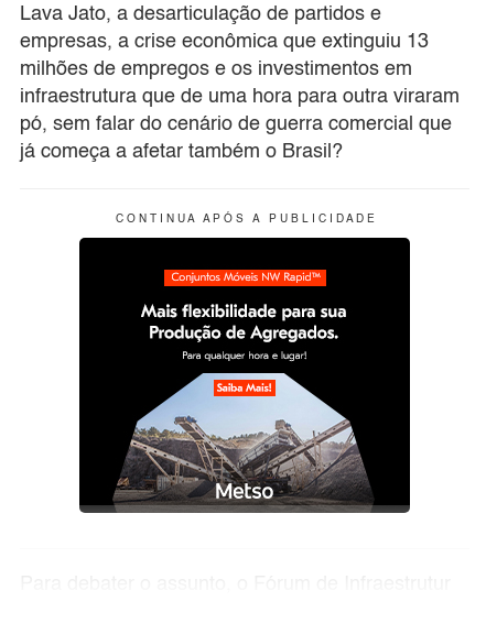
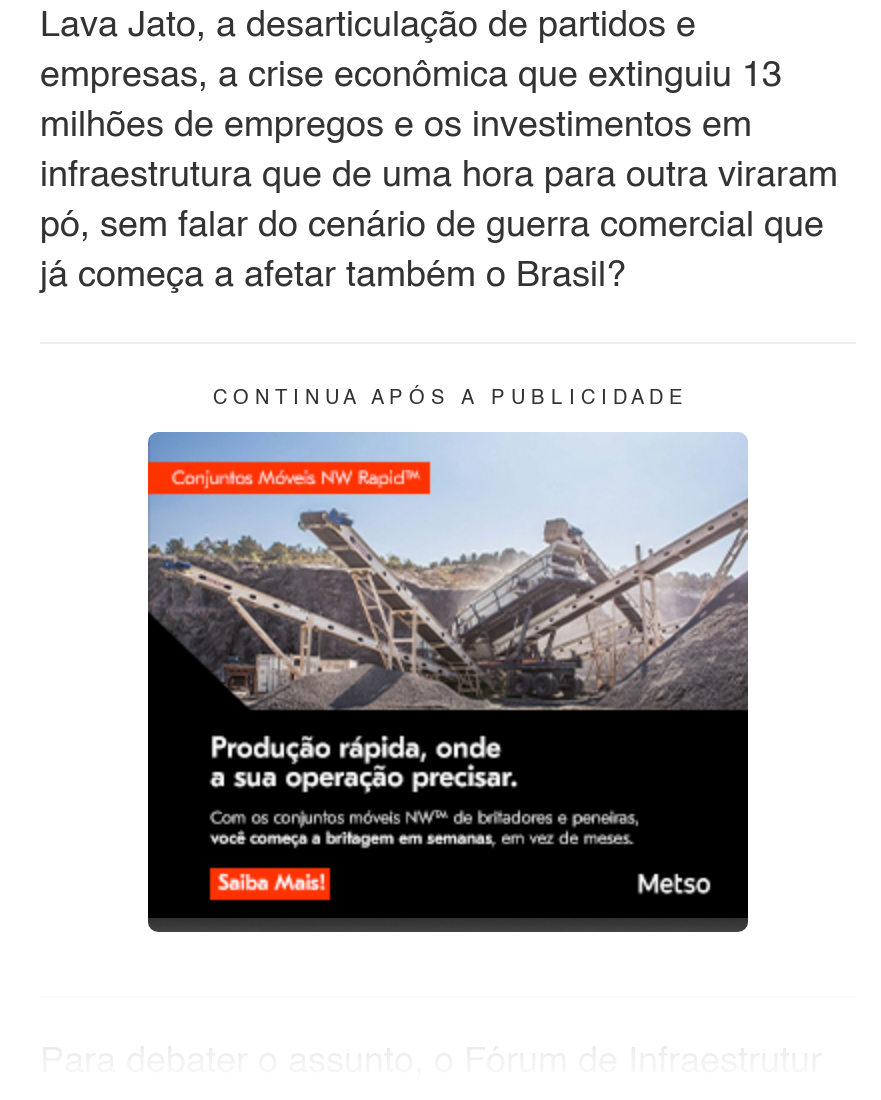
- [image]
+ [image]
